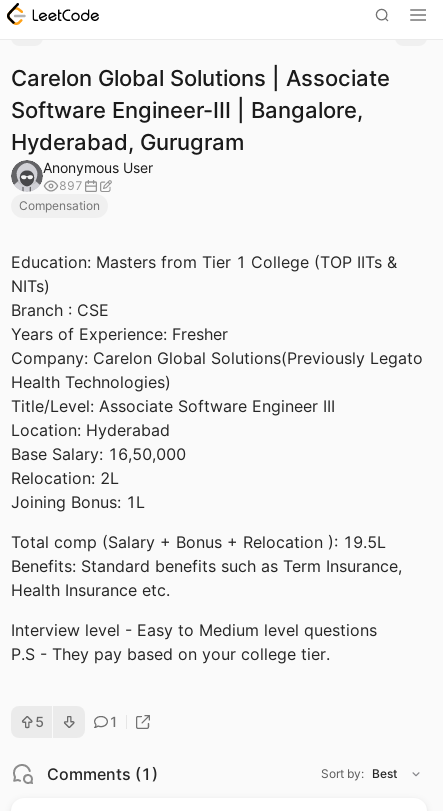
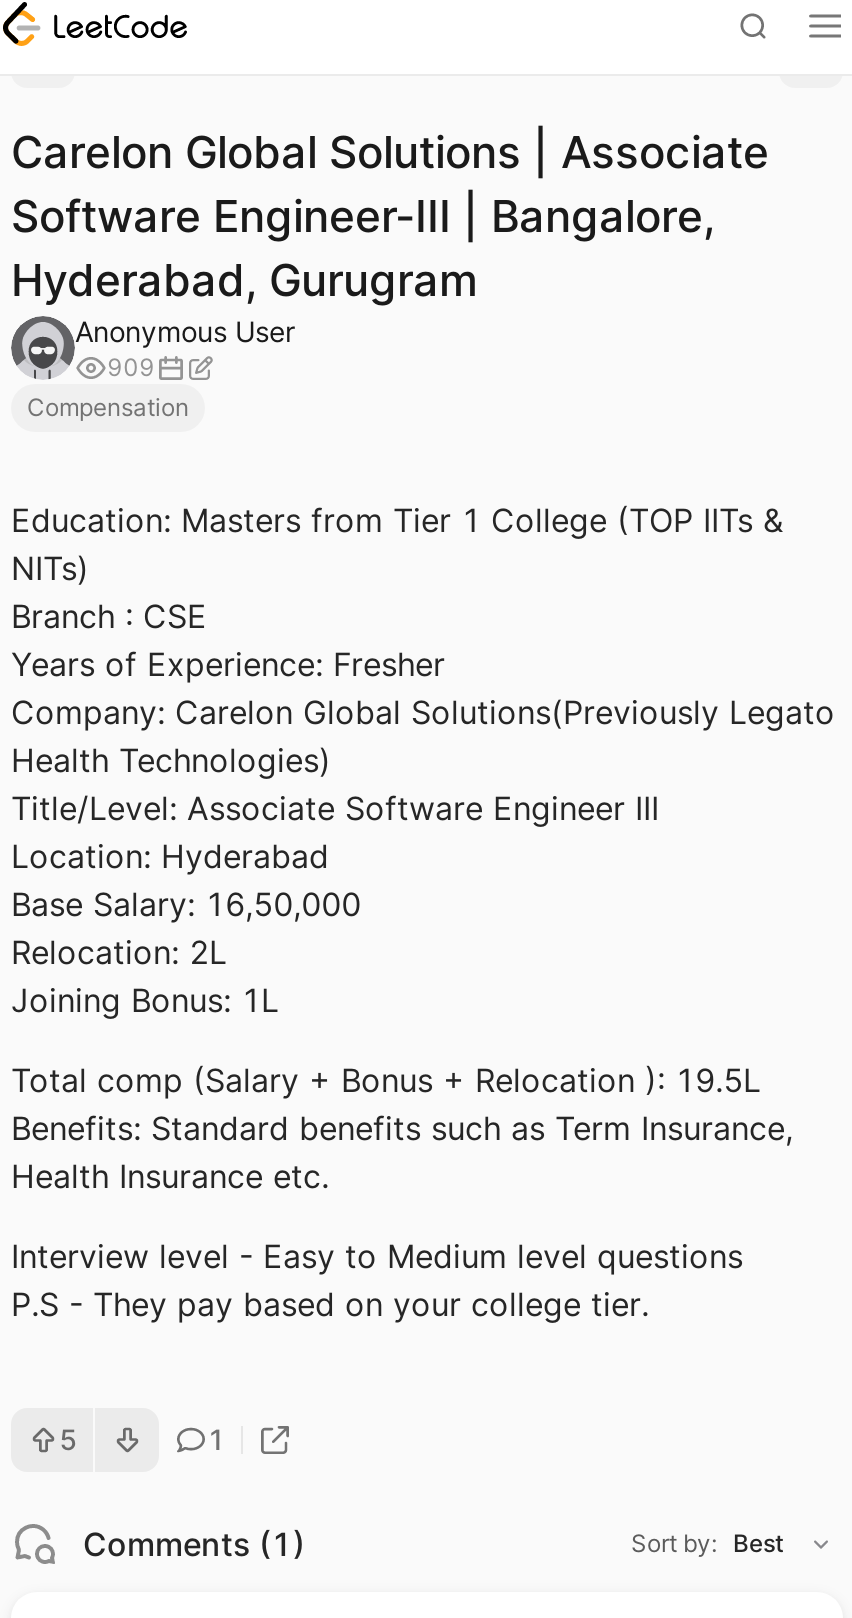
- 897
+ 909
